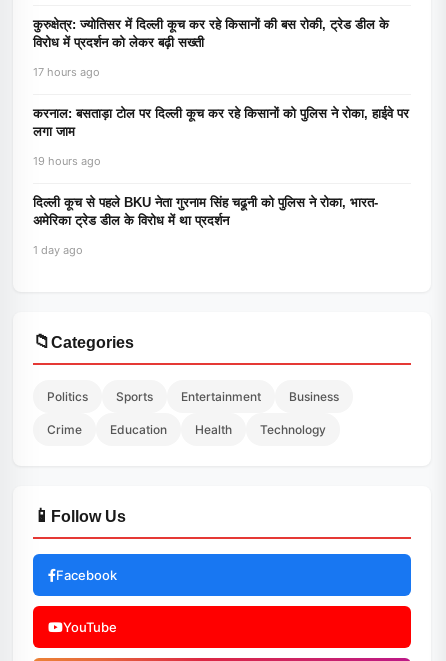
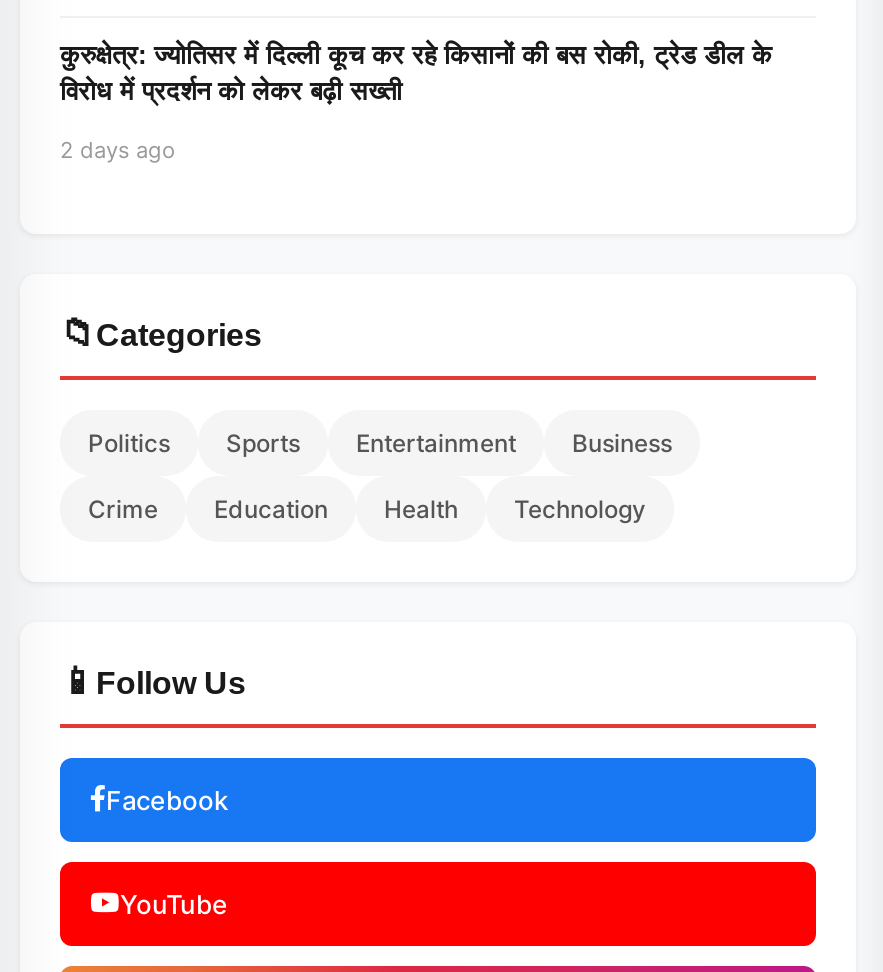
- 17 hours ago
- करनाल: बसताड़ा टोल पर दिल्ली कूच कर रहे किसानों को पुलिस ने रोका, हाईवे पर
- लगा जाम
- 19 hours ago
- दिल्ली कूच से पहले BKU नेता गुरनाम सिंह चढूनी को पुलिस ने रोका, भारत-
- अमेरिका ट्रेड डील के विरोध में था प्रदर्शन
- 1 day ago
+ 2 days ago
